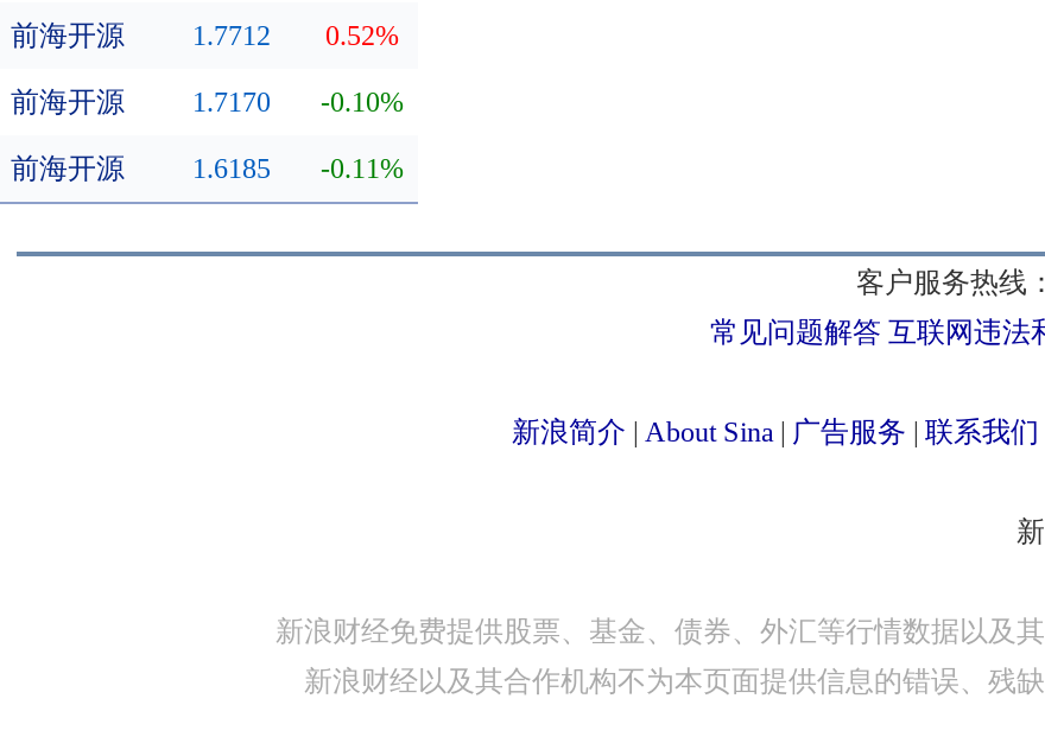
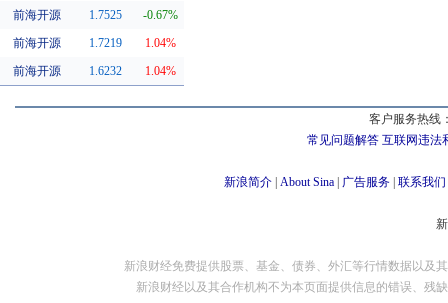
- 1.7712
+ 1.7525

- 0.52%
+ -0.67%

- 1.7170
+ 1.7219

- -0.10%
+ 1.04%

- 1.6185
+ 1.6232

- -0.11%
+ 1.04%
